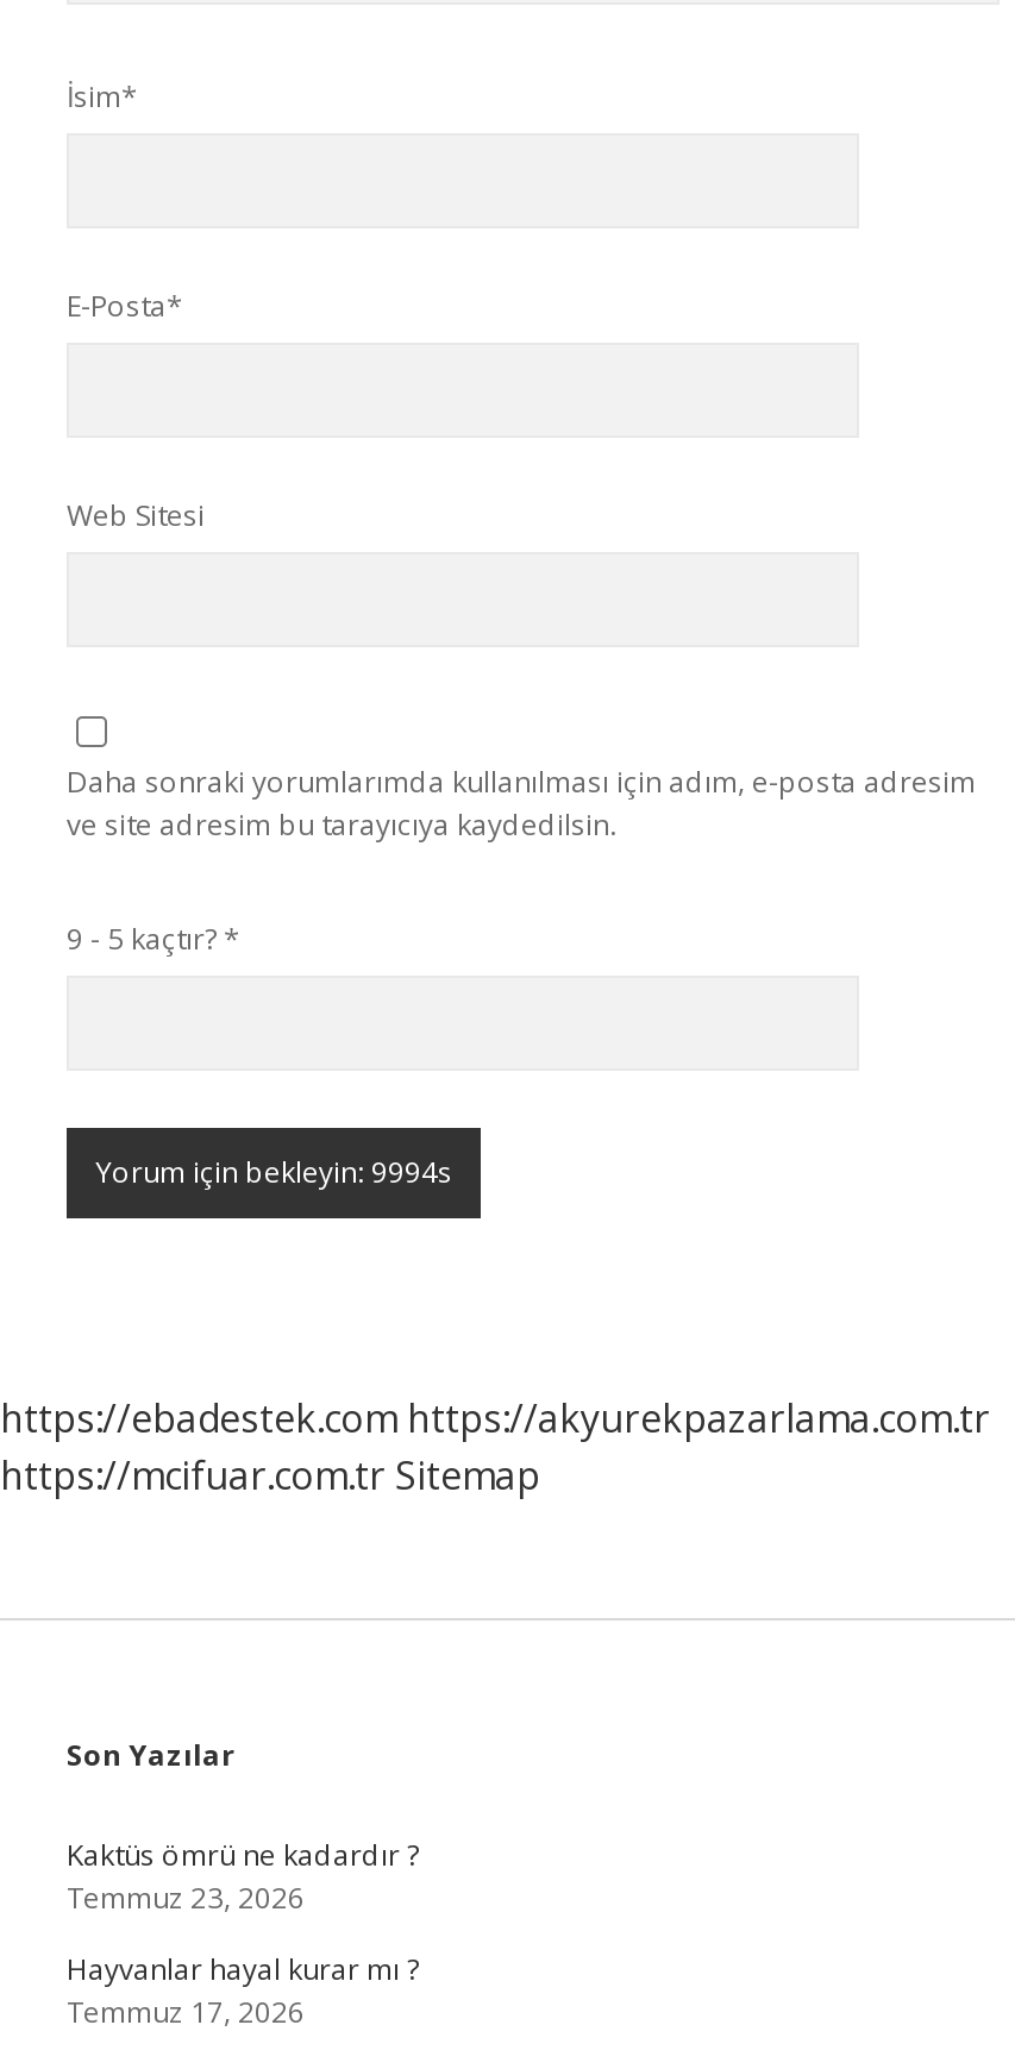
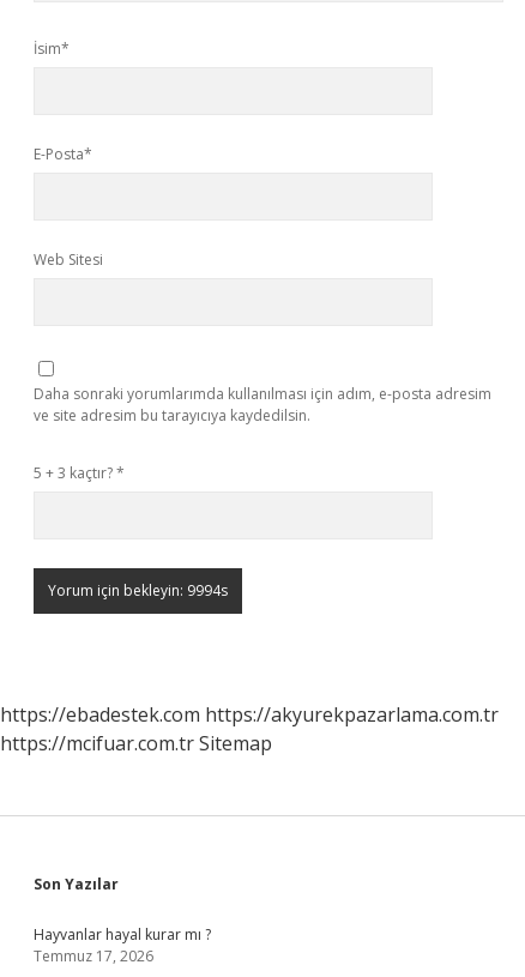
- 9 - 5 kaçtır? *
+ 5 + 3 kaçtır? *

- Kaktüs ömrü ne kadardır ?
- Temmuz 23, 2026
